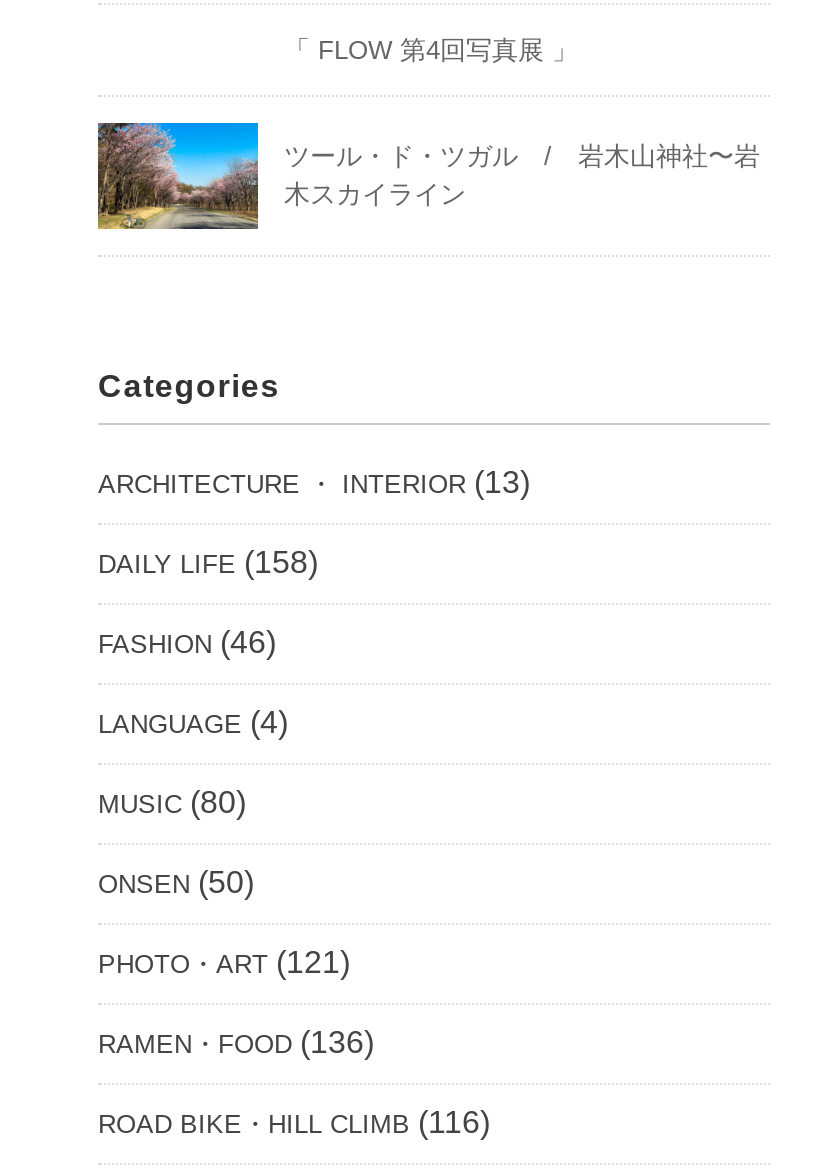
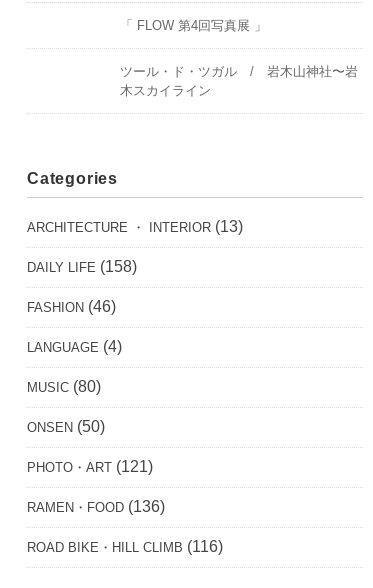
- [image]
